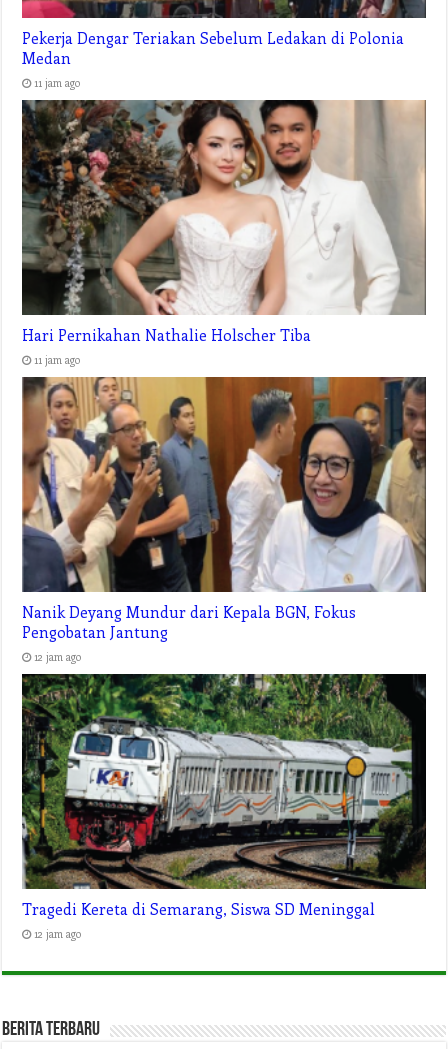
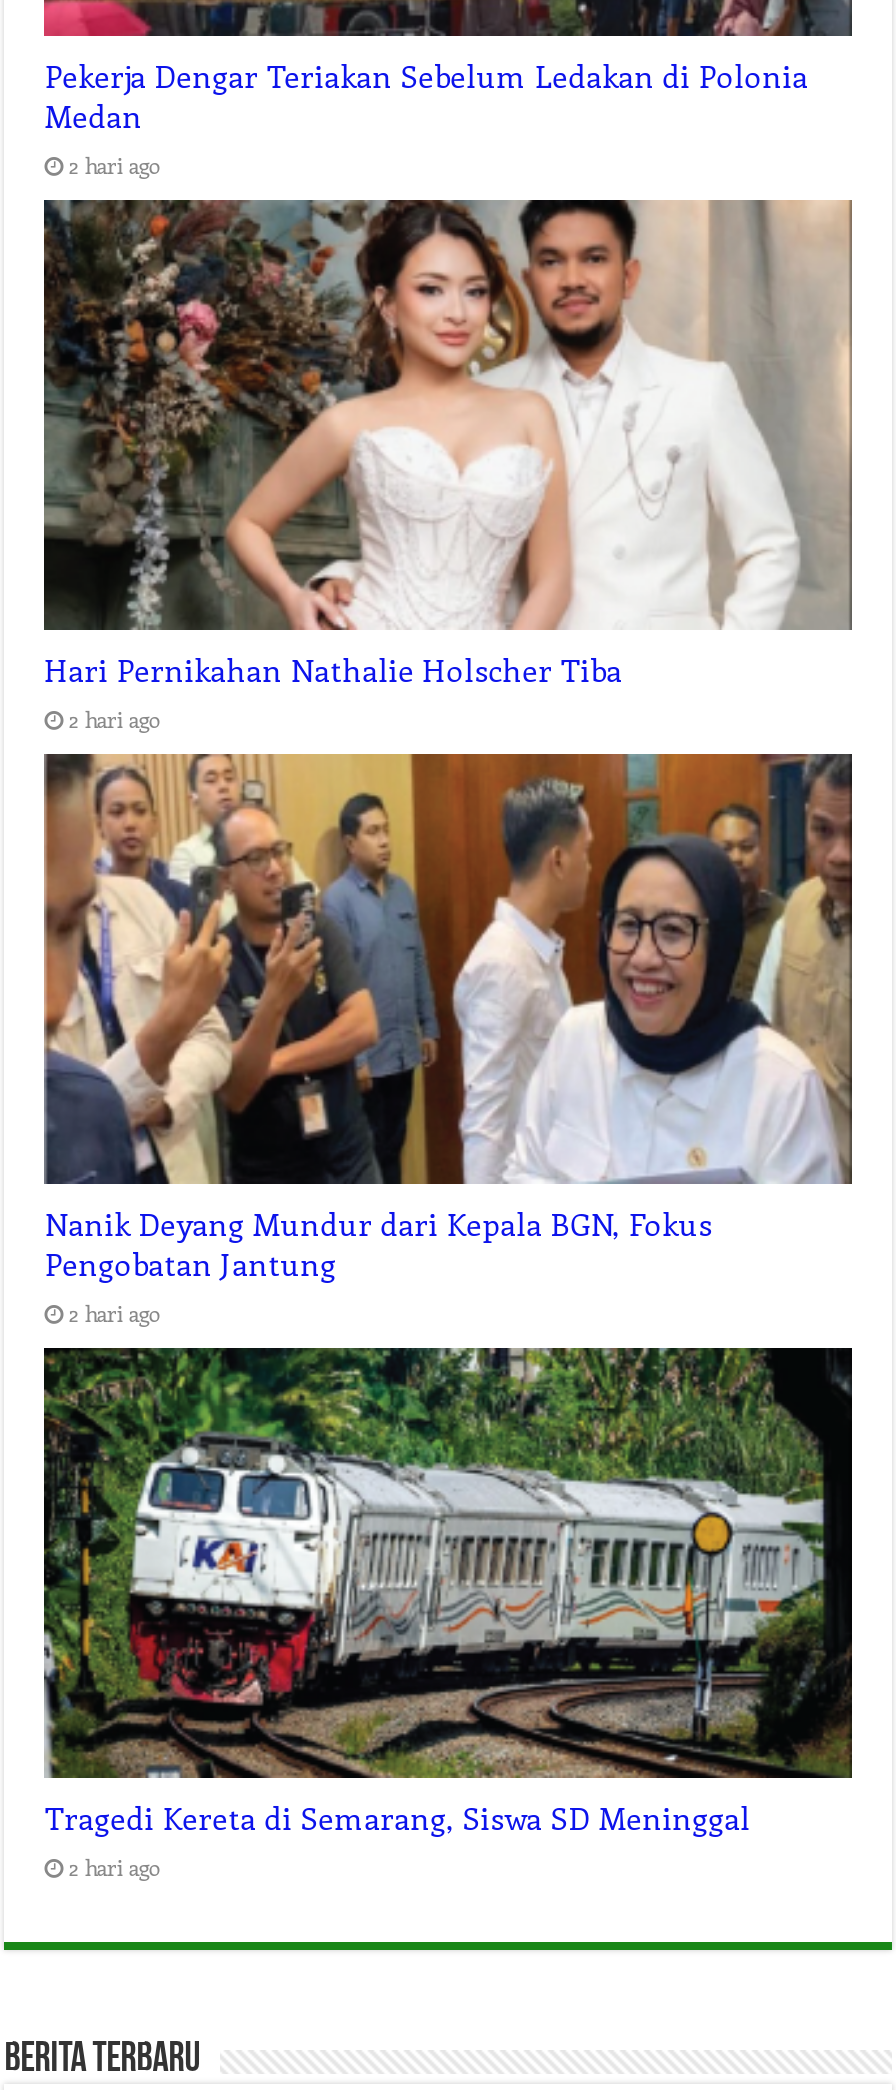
- 11 jam ago
+ 2 hari ago

- 11 jam ago
+ 2 hari ago

- 12 jam ago
+ 2 hari ago

- 12 jam ago
+ 2 hari ago
